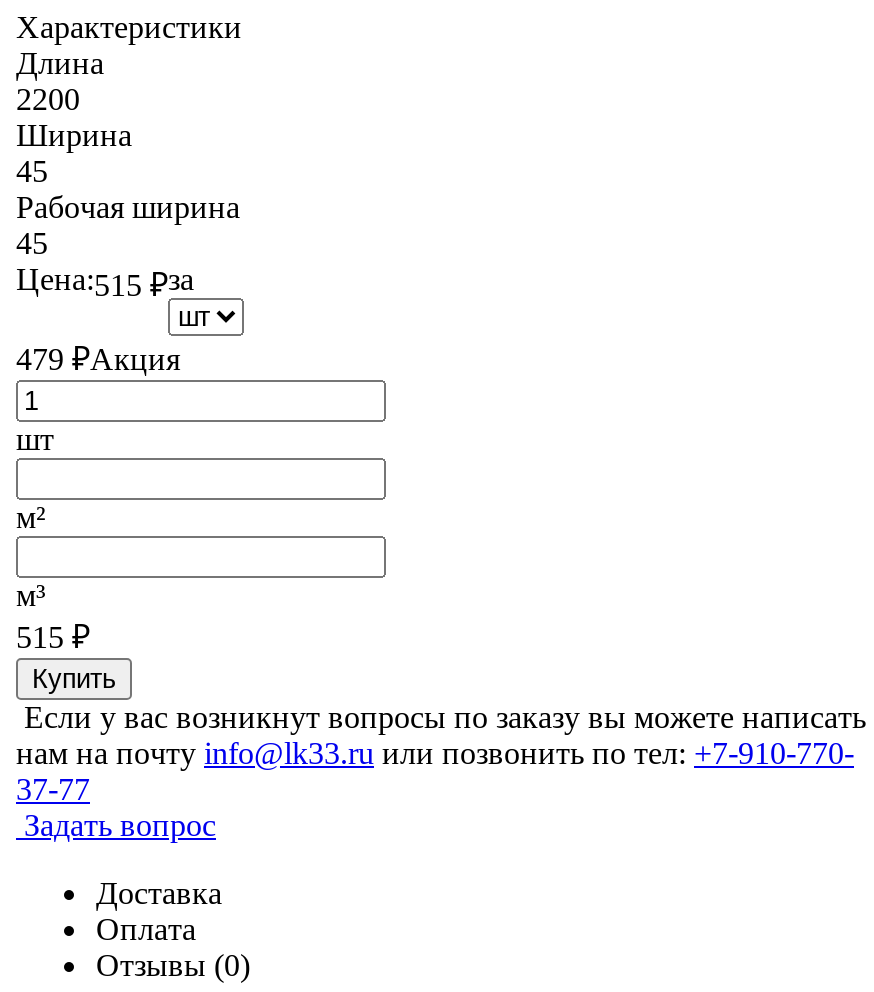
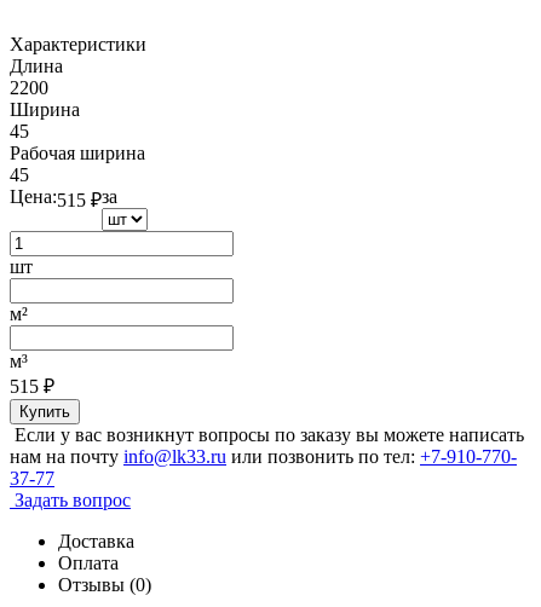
- 479 ₽Акция
